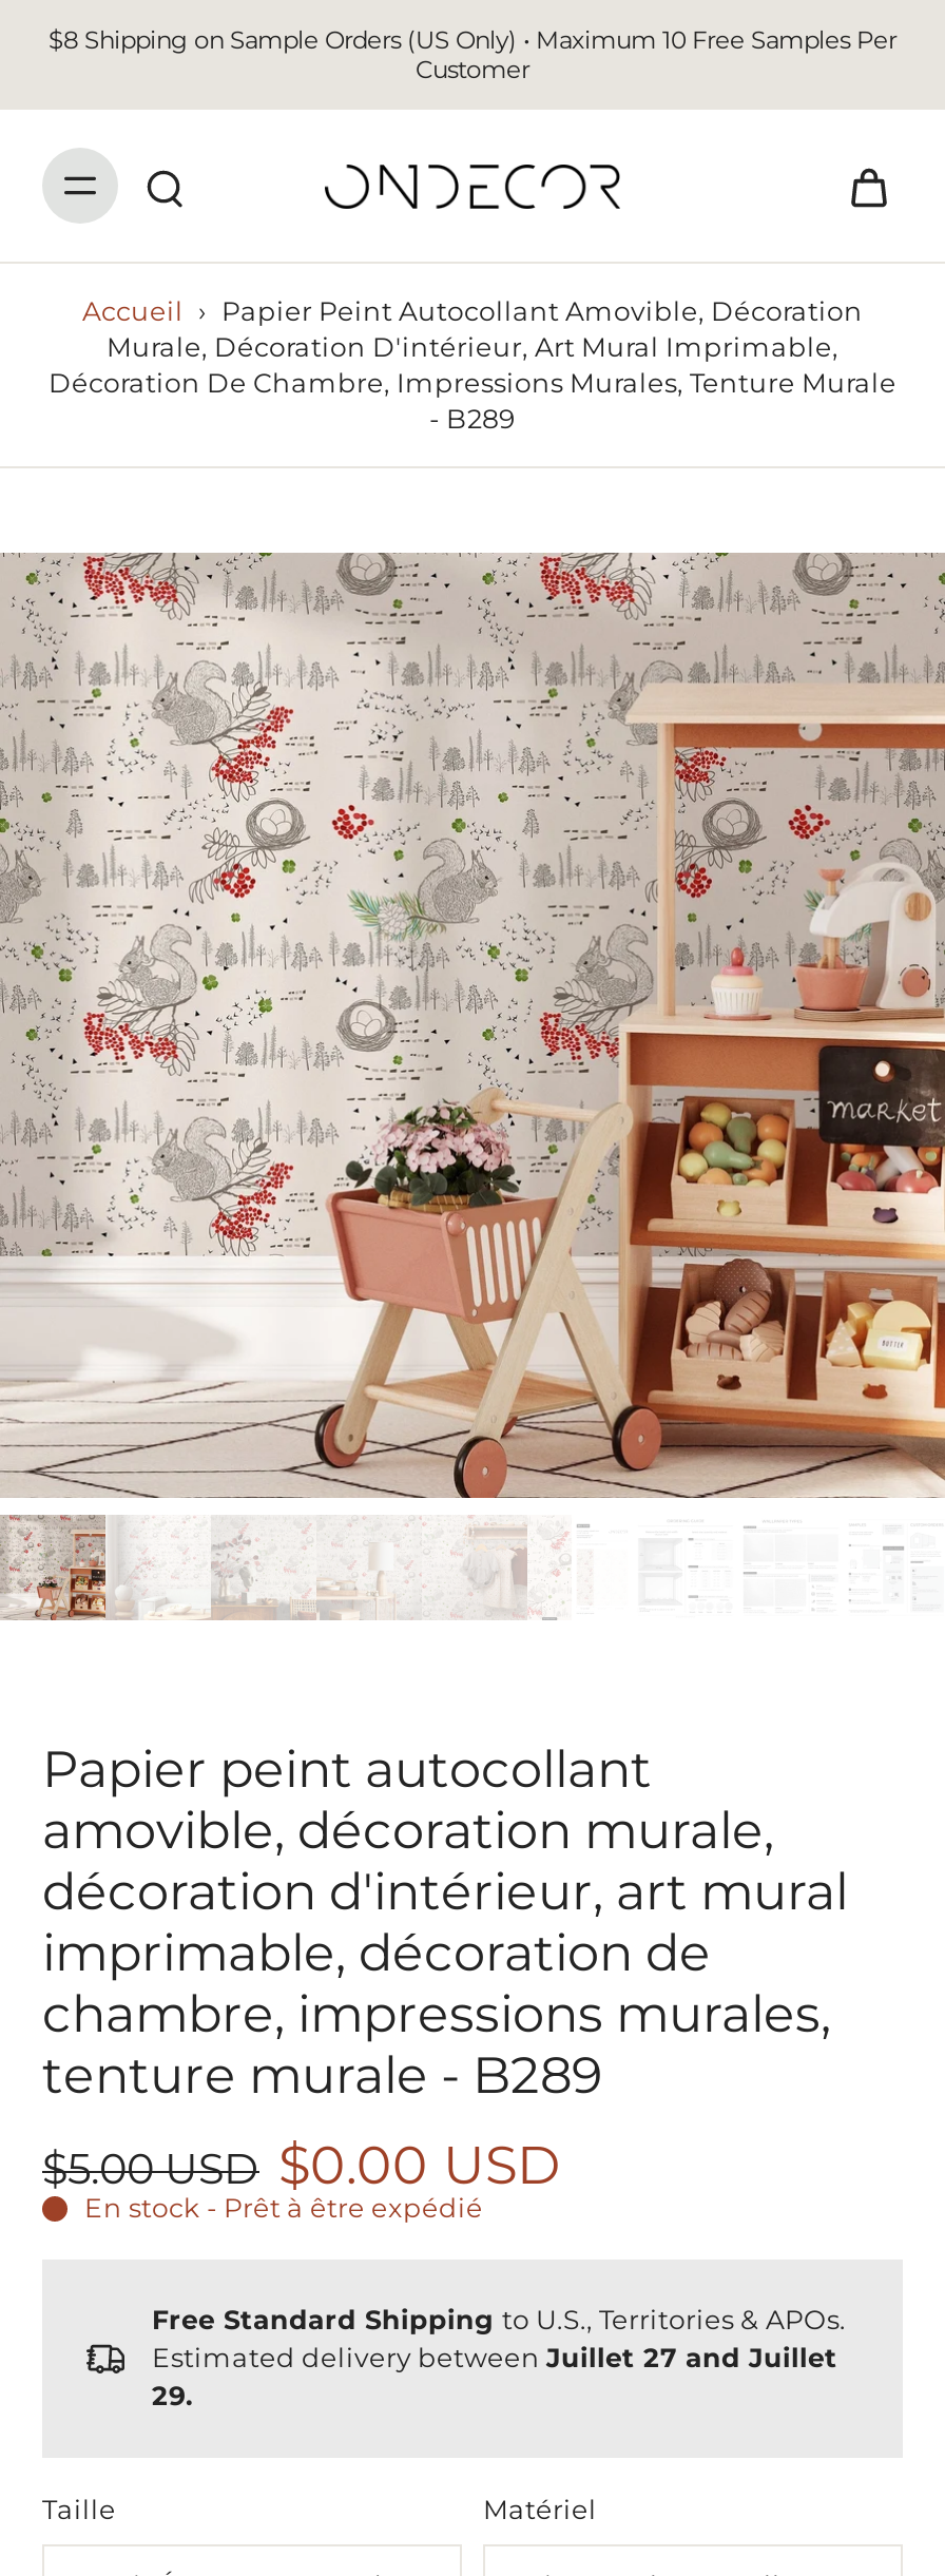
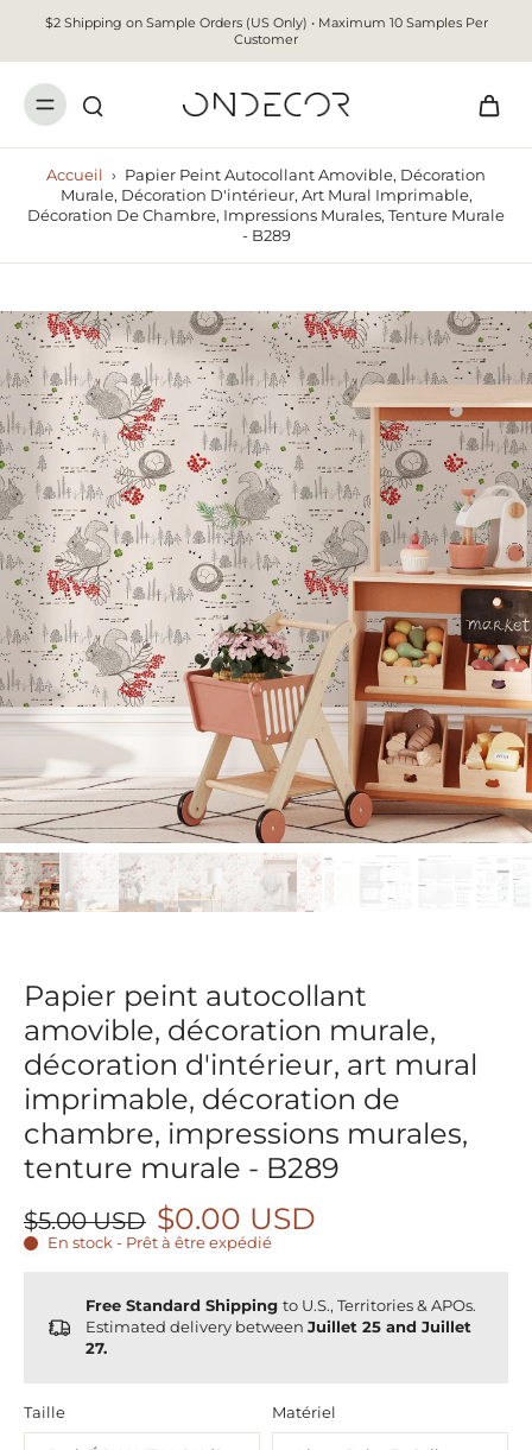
- $8 Shipping on Sample Orders (US Only) • Maximum 10 Free Samples Per
+ $2 Shipping on Sample Orders (US Only) • Maximum 10 Samples Per

- Estimated delivery between Juillet 27 and Juillet
+ Estimated delivery between Juillet 25 and Juillet

- 29.
+ 27.
